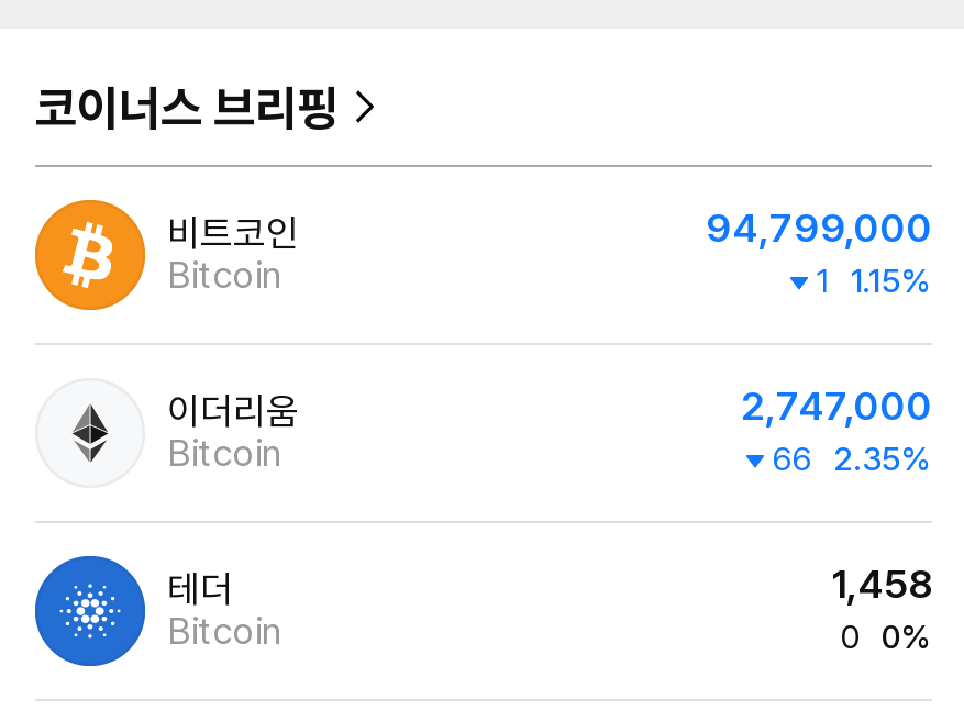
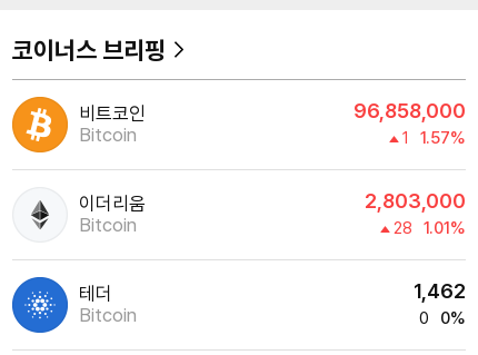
- 94,799,000
+ 96,858,000

- 1 1.15%
+ 1 1.57%

- 2,747,000
+ 2,803,000

- 66 2.35%
+ 28 1.01%

- 1,458
+ 1,462
